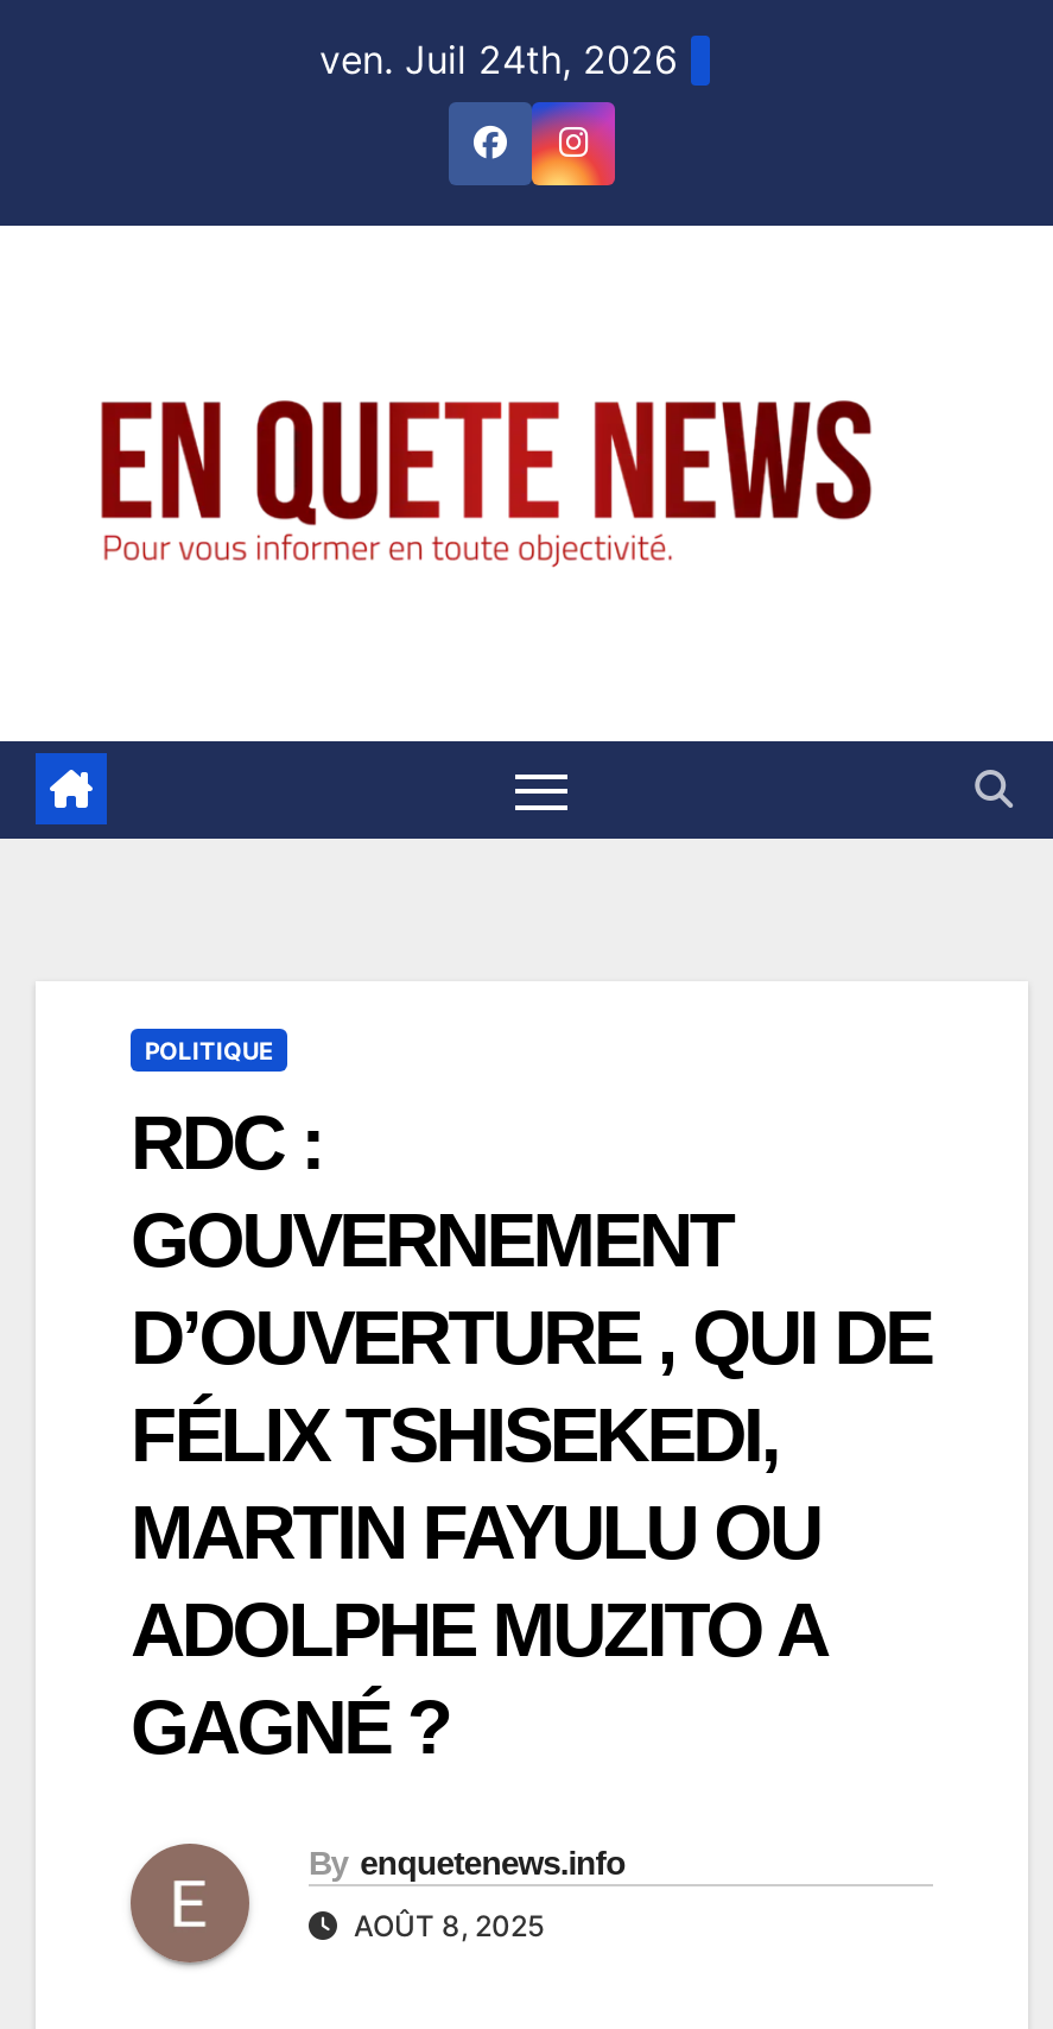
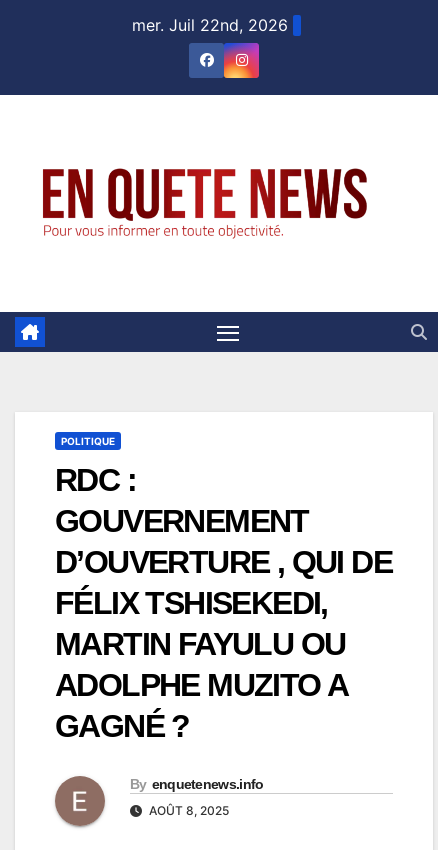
- ven. Juil 24th, 2026
+ mer. Juil 22nd, 2026
